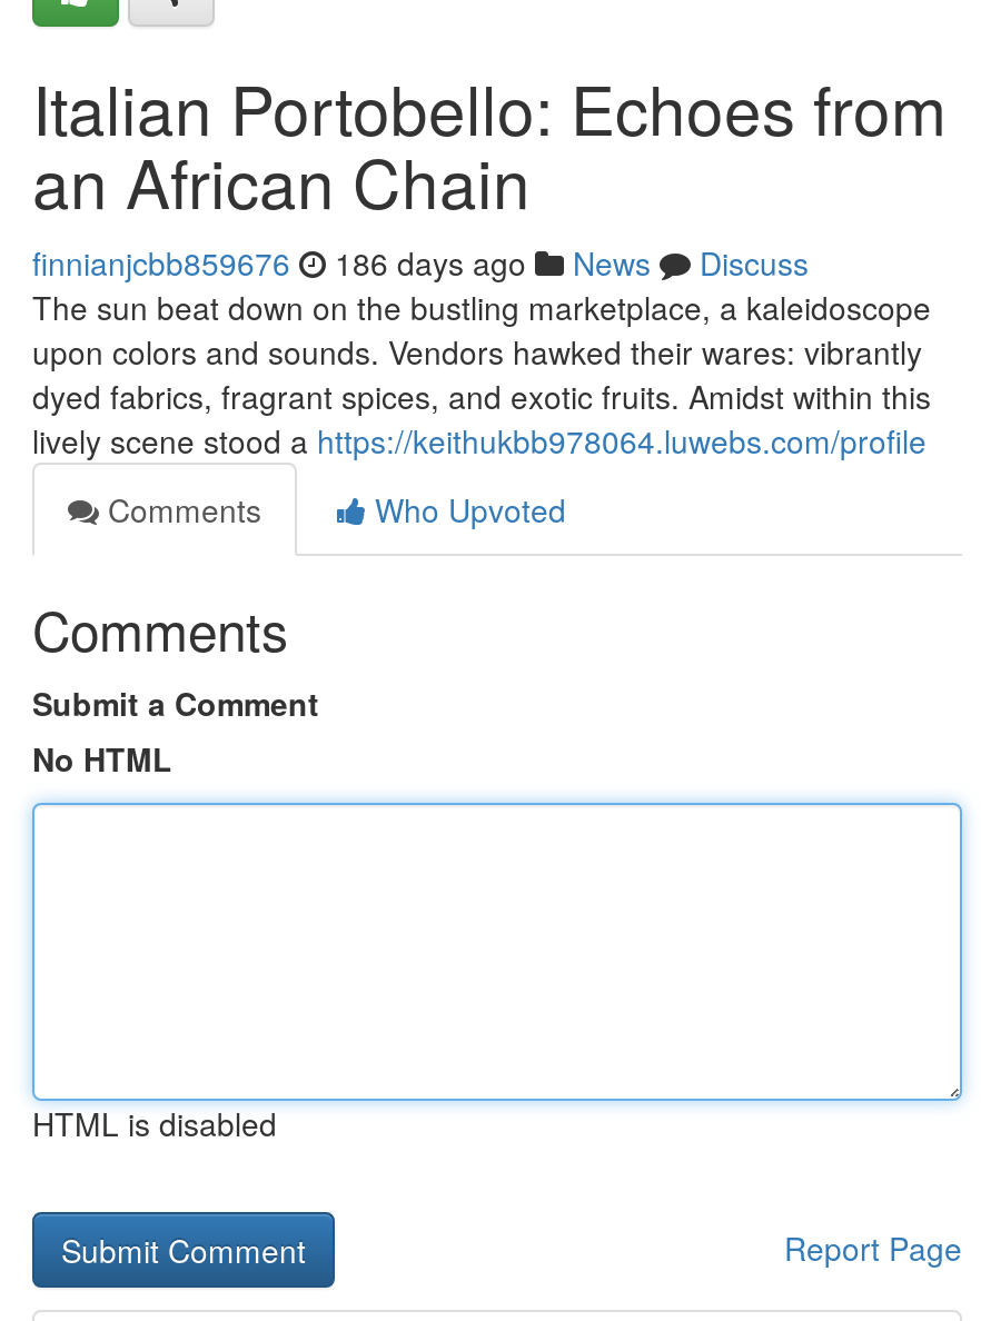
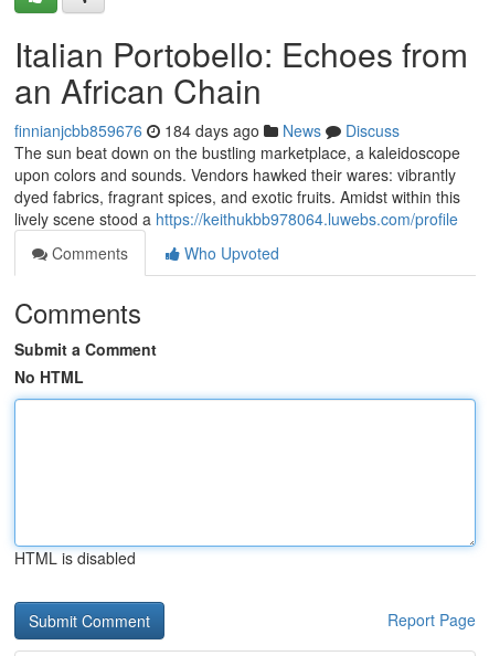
- finnianjcbb859676 186 days ago News Discuss
+ finnianjcbb859676 184 days ago News Discuss
